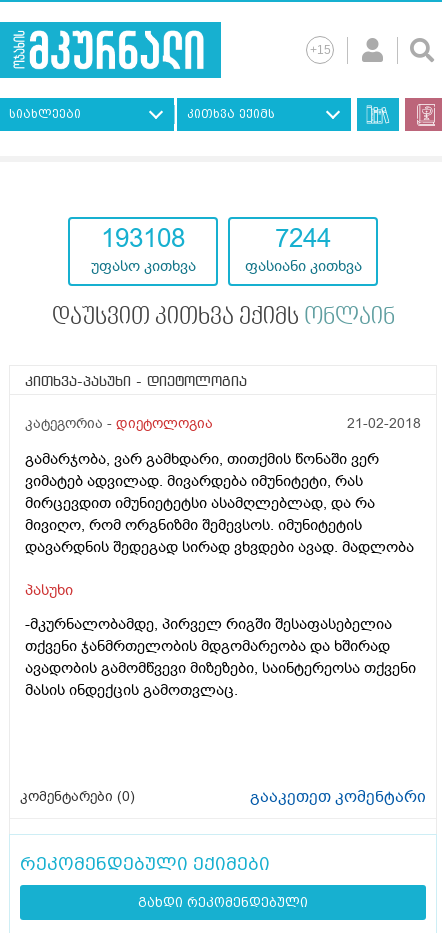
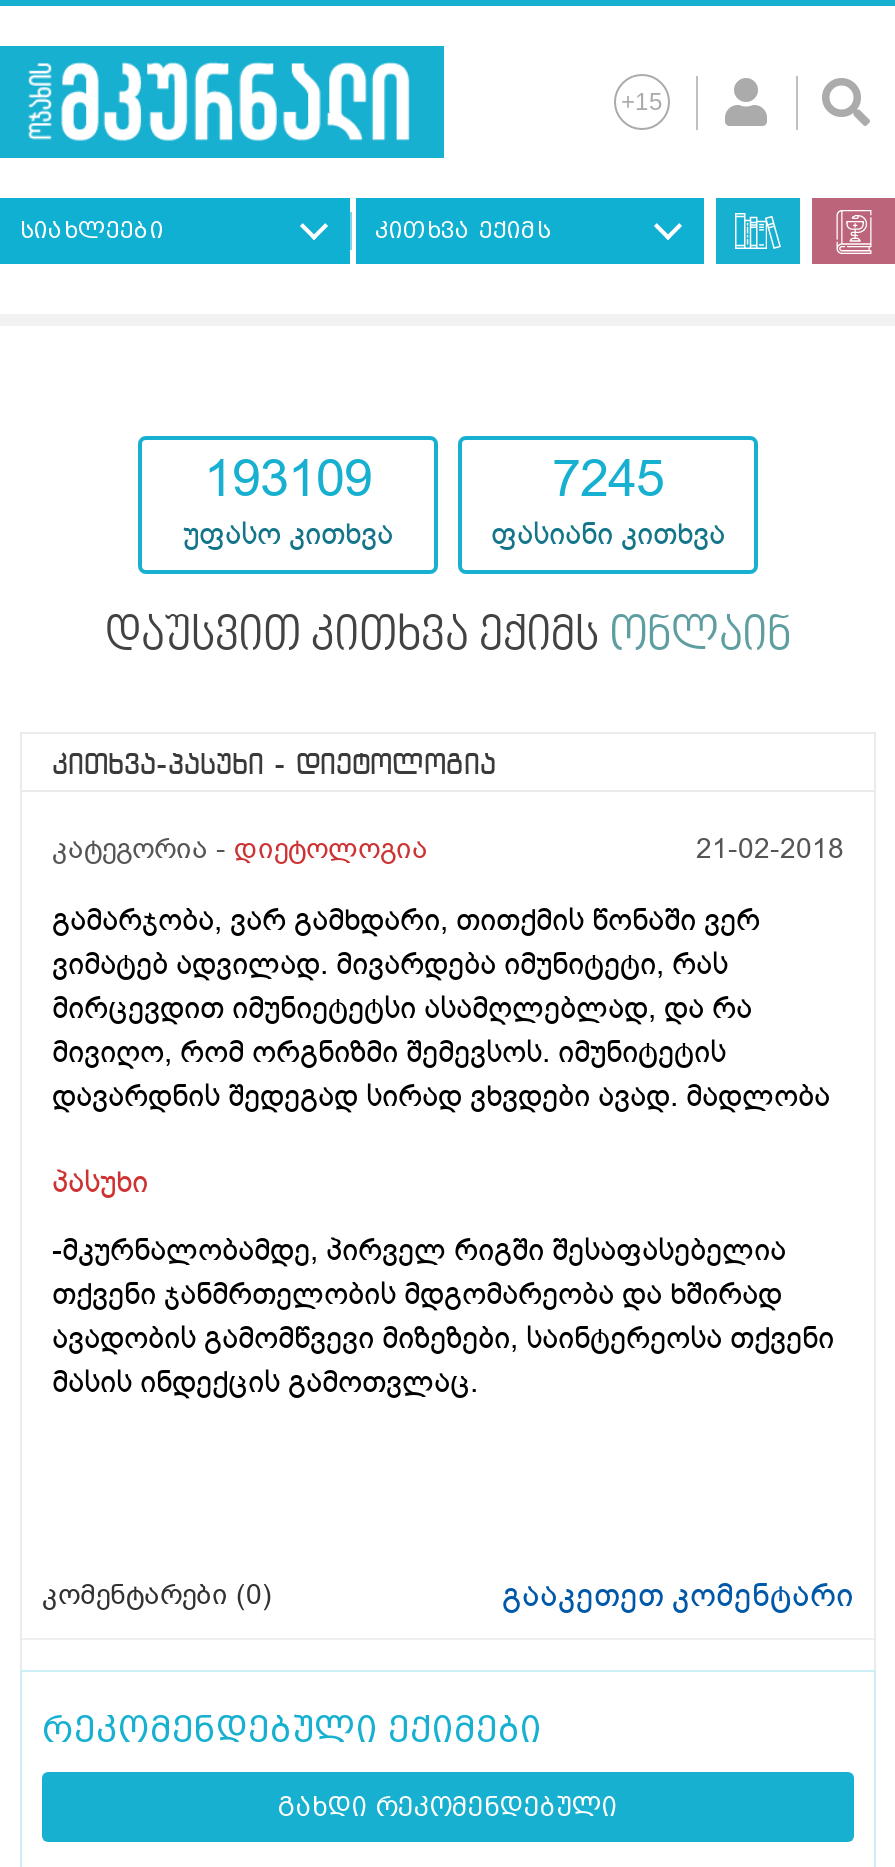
- 193108
+ 193109

- 7244
+ 7245
